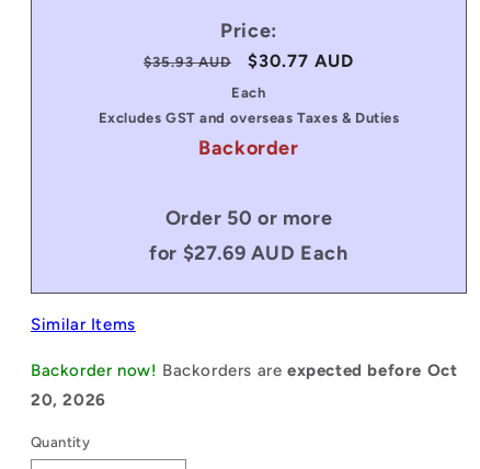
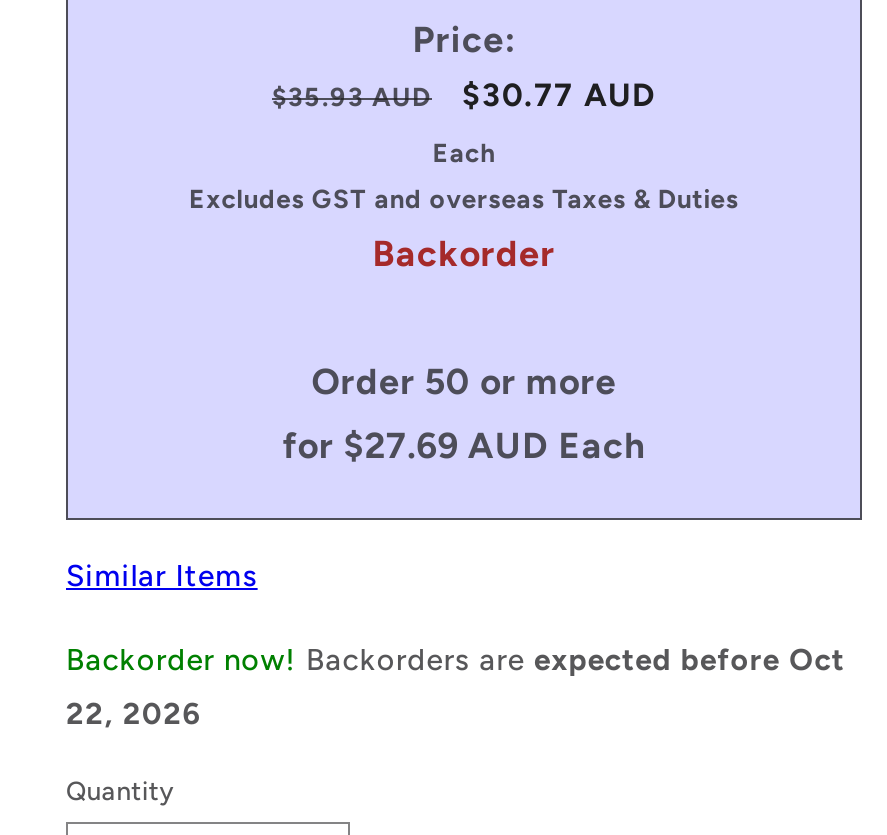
- 20, 2026
+ 22, 2026
